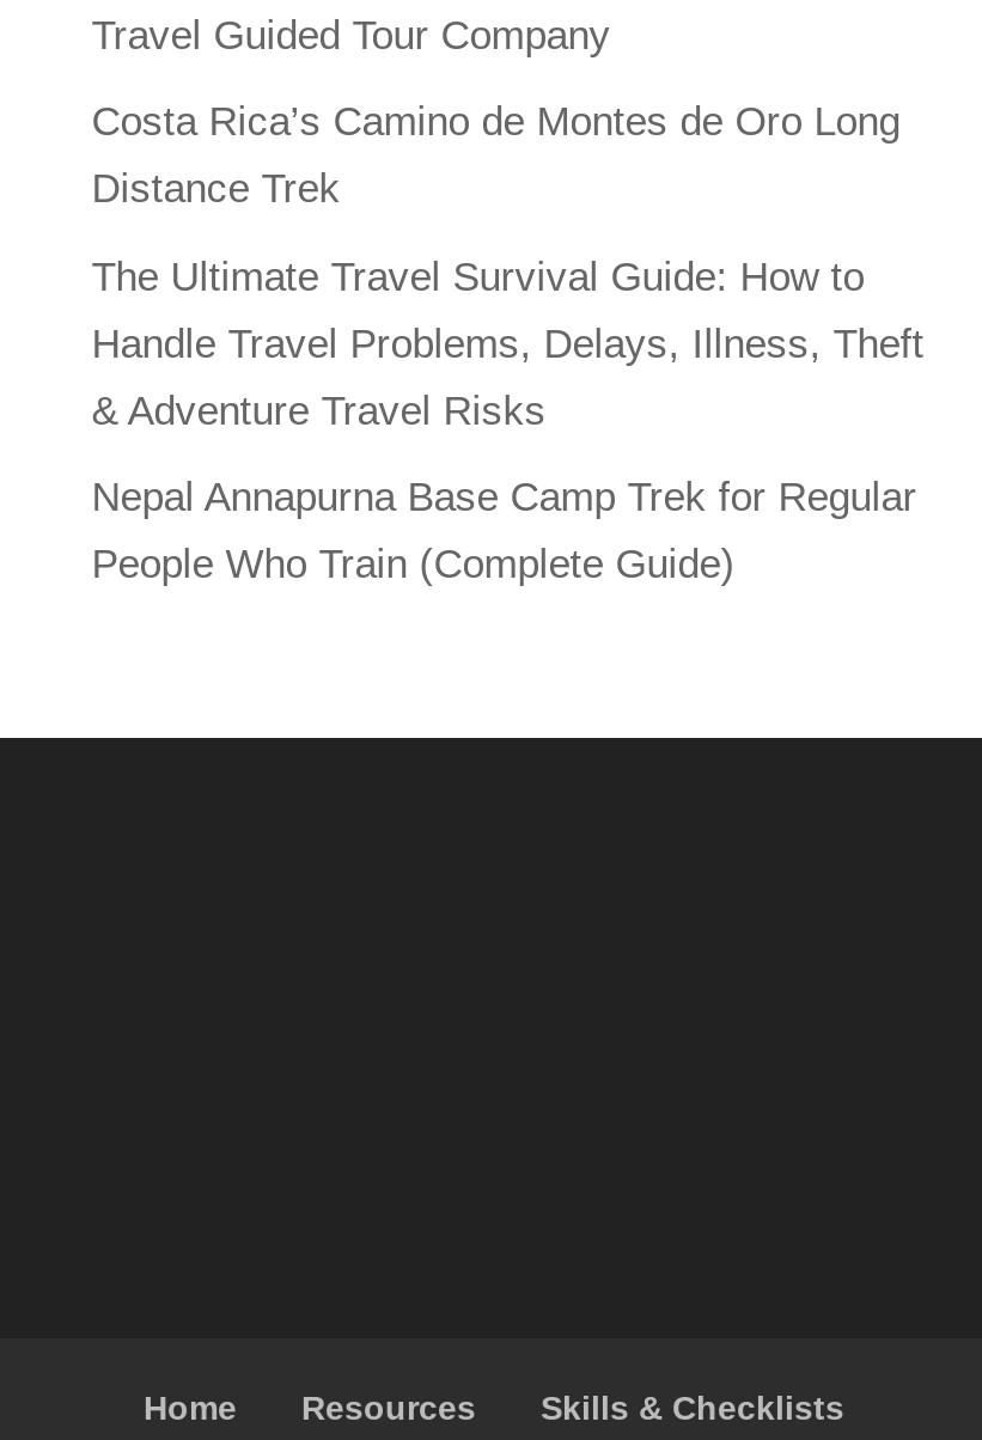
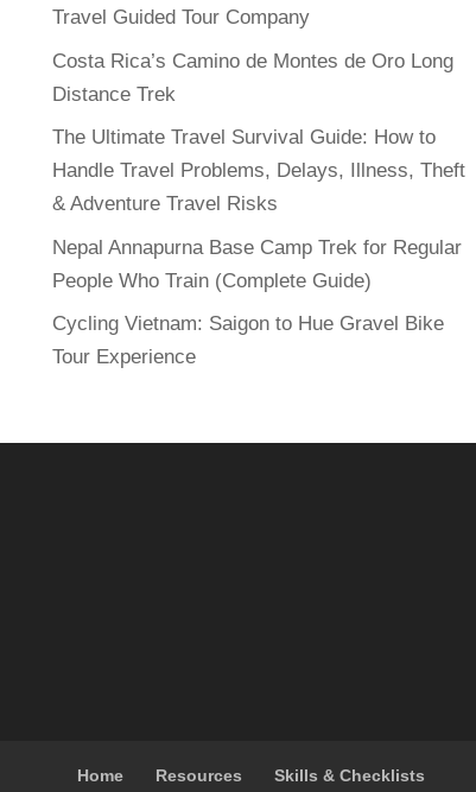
+ Cycling Vietnam: Saigon to Hue Gravel Bike
+ Tour Experience
